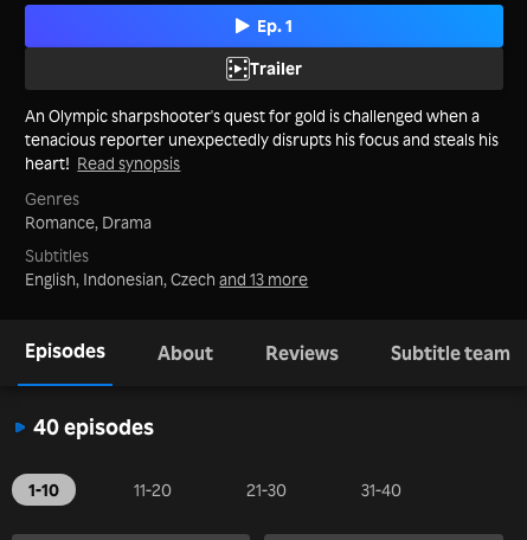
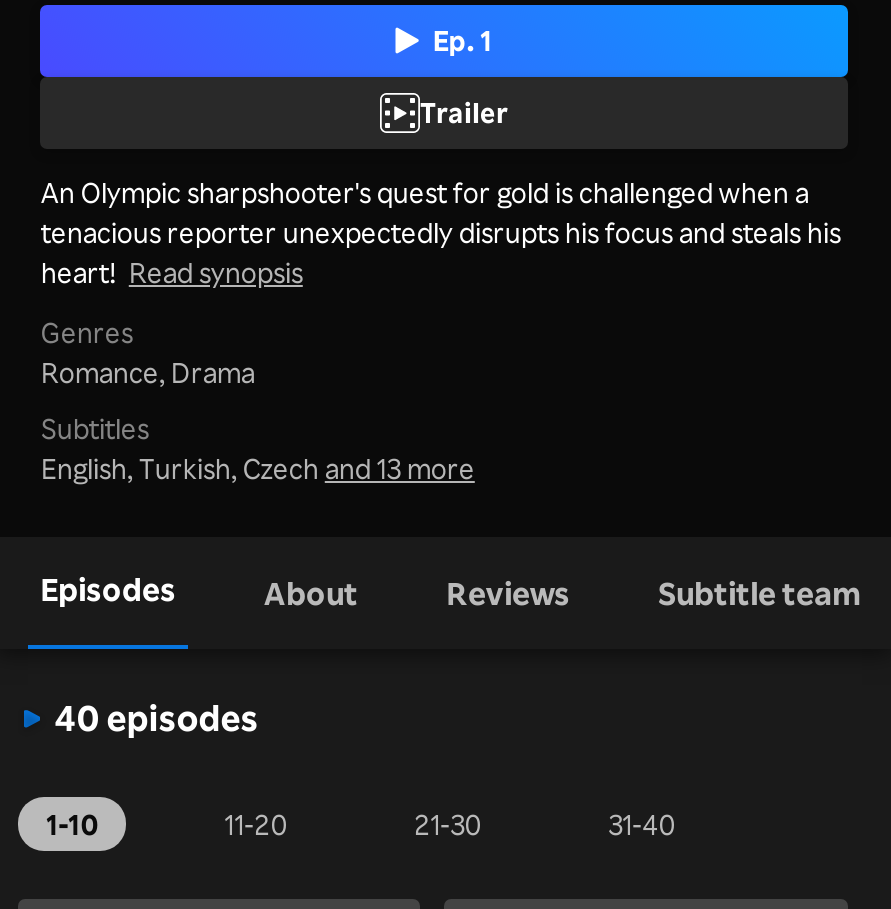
- English, Indonesian, Czech and 13 more
+ English, Turkish, Czech and 13 more
